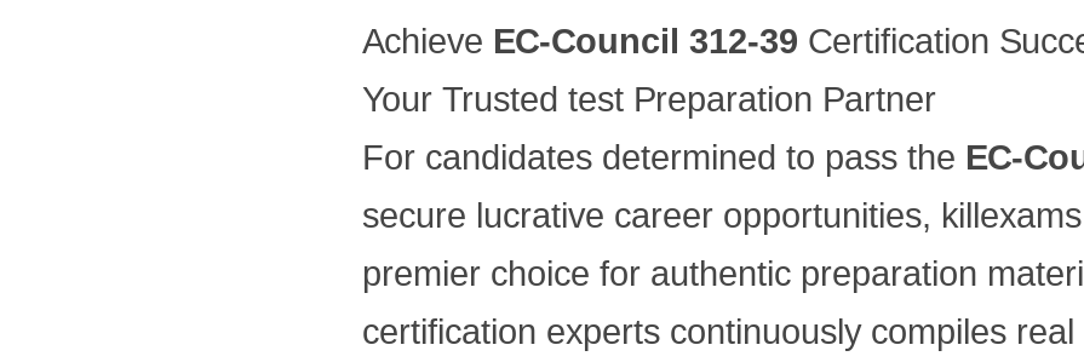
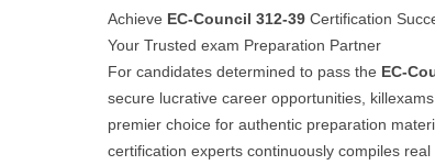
- Your Trusted test Preparation Partner
+ Your Trusted exam Preparation Partner
